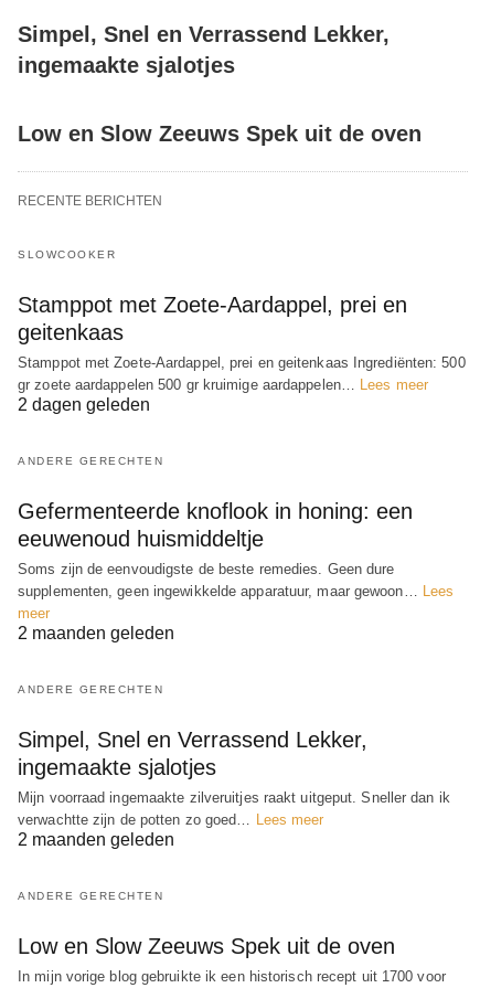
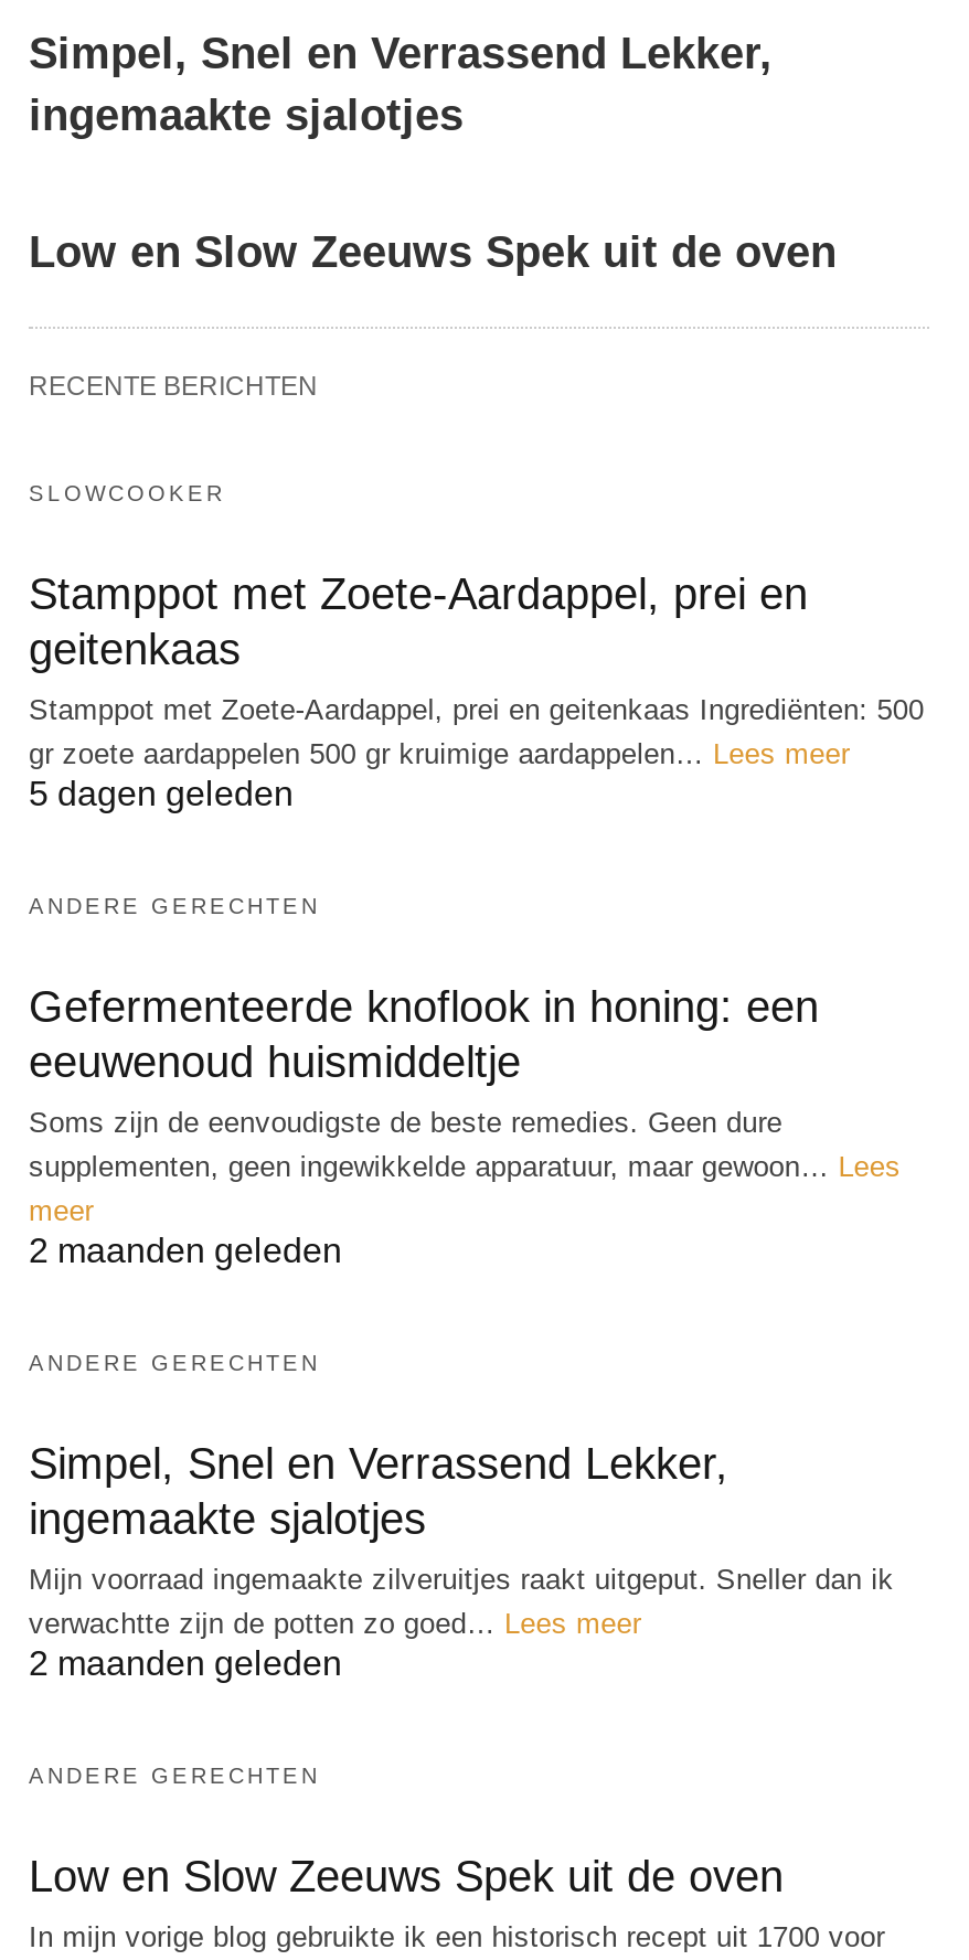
- 2 dagen geleden
+ 5 dagen geleden
